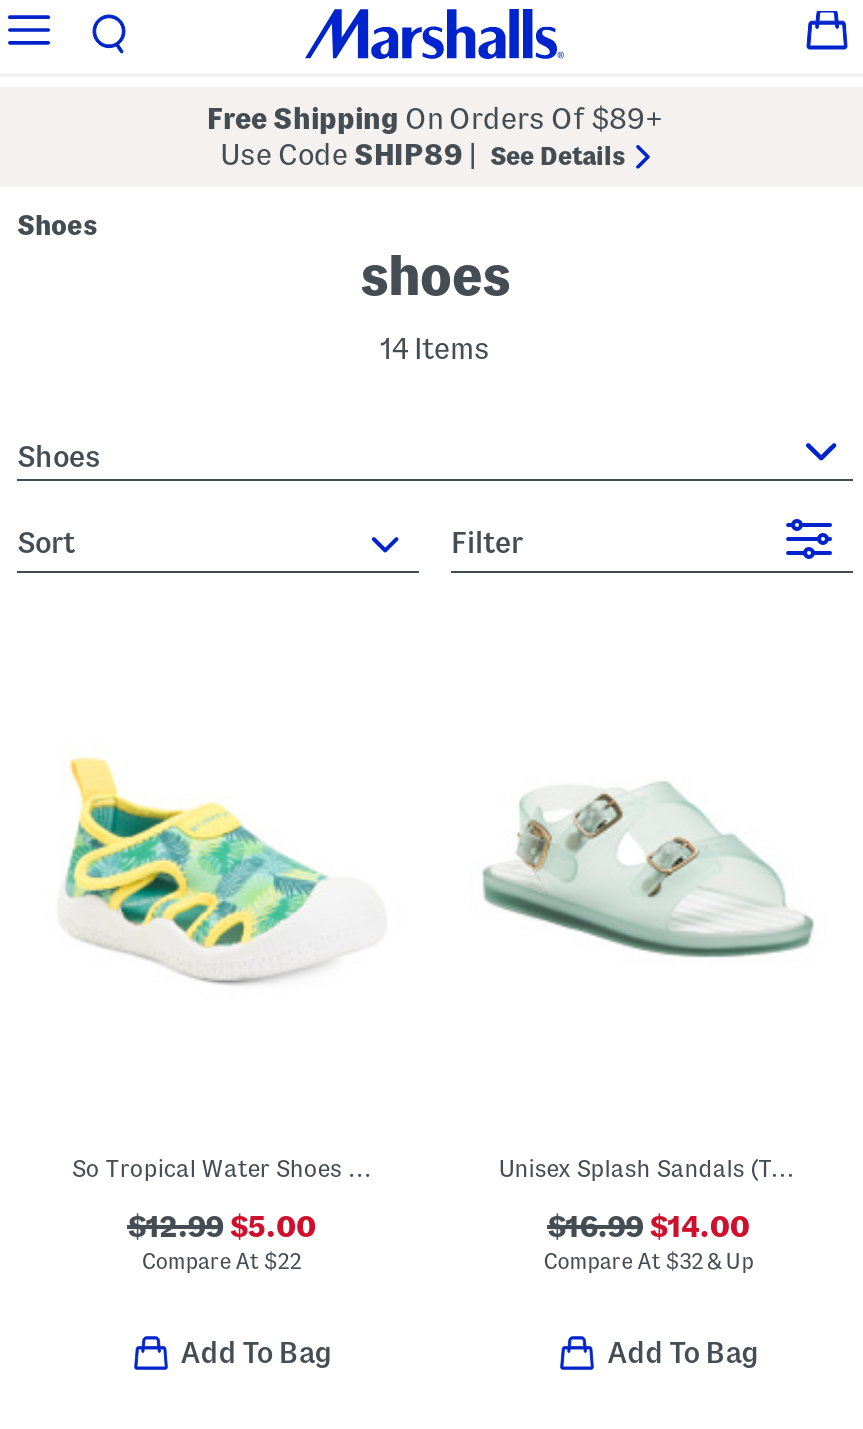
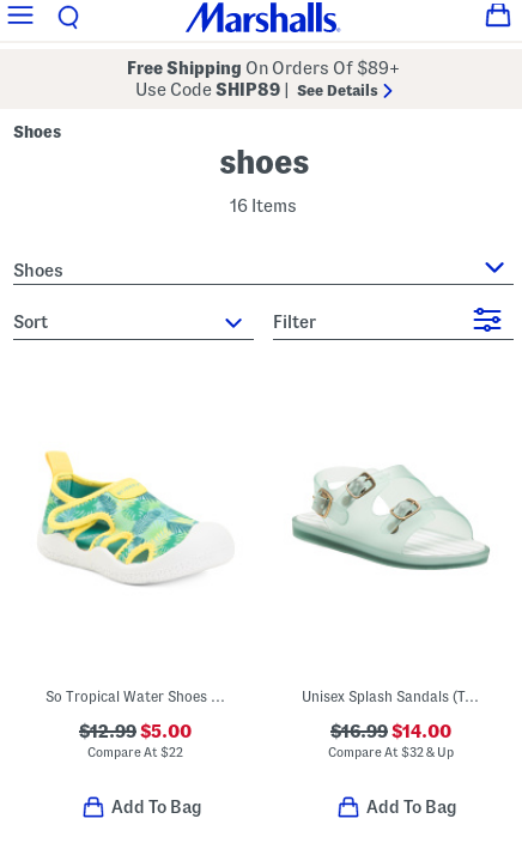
- 14 Items
+ 16 Items
